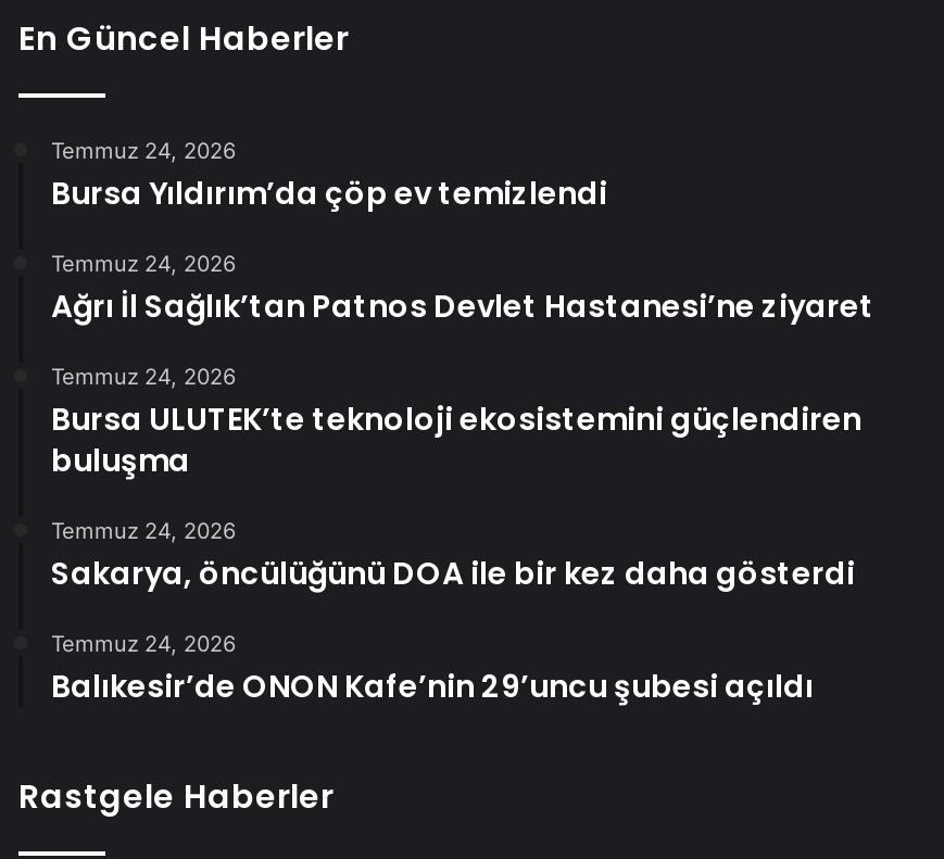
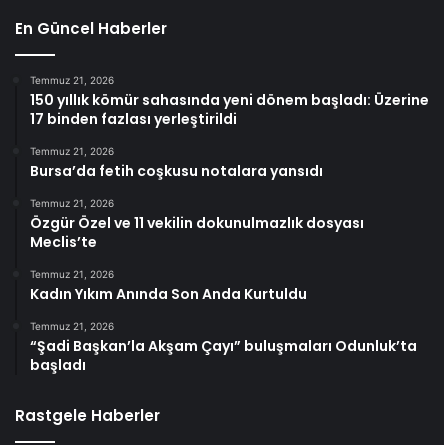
- Temmuz 24, 2026
- Bursa Yıldırım’da çöp ev temizlendi
+ Temmuz 21, 2026
+ 150 yıllık kömür sahasında yeni dönem başladı: Üzerine
+ 17 binden fazlası yerleştirildi

- Temmuz 24, 2026
- Ağrı İl Sağlık’tan Patnos Devlet Hastanesi’ne ziyaret
+ Temmuz 21, 2026
+ Bursa’da fetih coşkusu notalara yansıdı

- Temmuz 24, 2026
- Bursa ULUTEK’te teknoloji ekosistemini güçlendiren
- buluşma
+ Temmuz 21, 2026
+ Özgür Özel ve 11 vekilin dokunulmazlık dosyası
+ Meclis’te

- Temmuz 24, 2026
- Sakarya, öncülüğünü DOA ile bir kez daha gösterdi
+ Temmuz 21, 2026
+ Kadın Yıkım Anında Son Anda Kurtuldu

- Temmuz 24, 2026
- Balıkesir’de ONON Kafe’nin 29’uncu şubesi açıldı
+ Temmuz 21, 2026
+ “Şadi Başkan’la Akşam Çayı” buluşmaları Odunluk’ta
+ başladı
